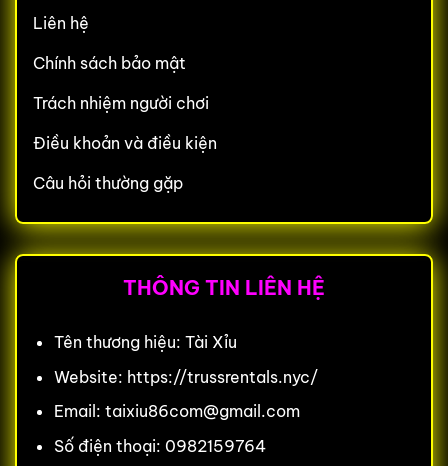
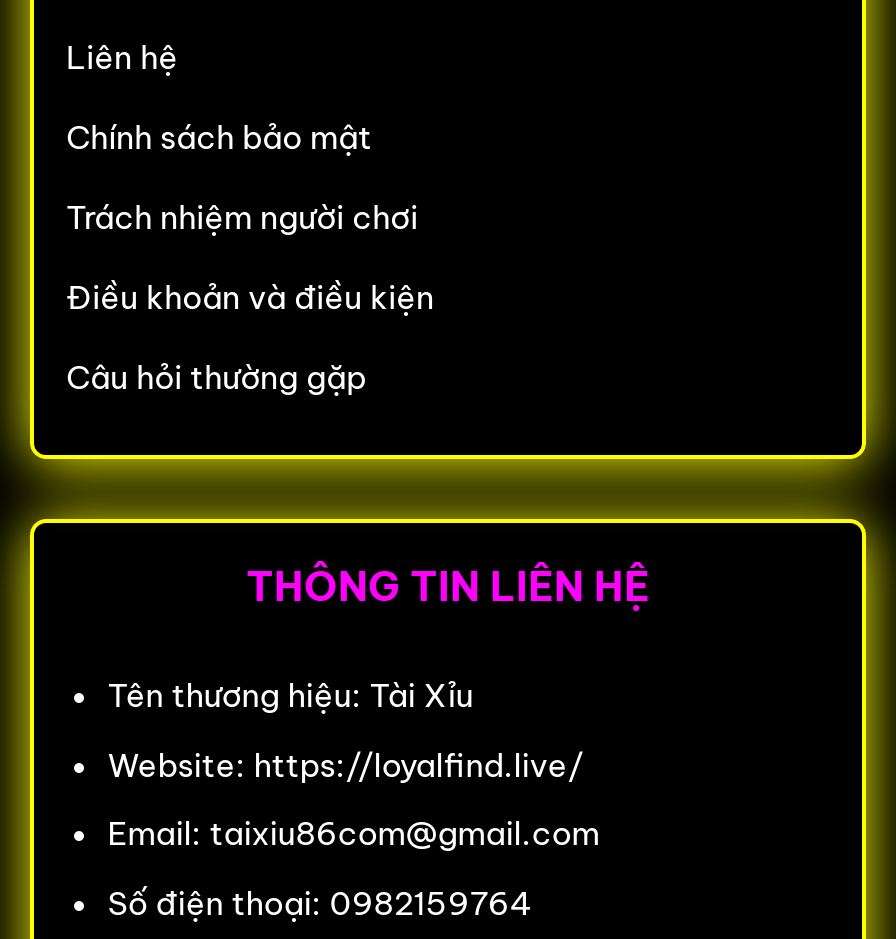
- Website: https://trussrentals.nyc/
+ Website: https://loyalfind.live/
